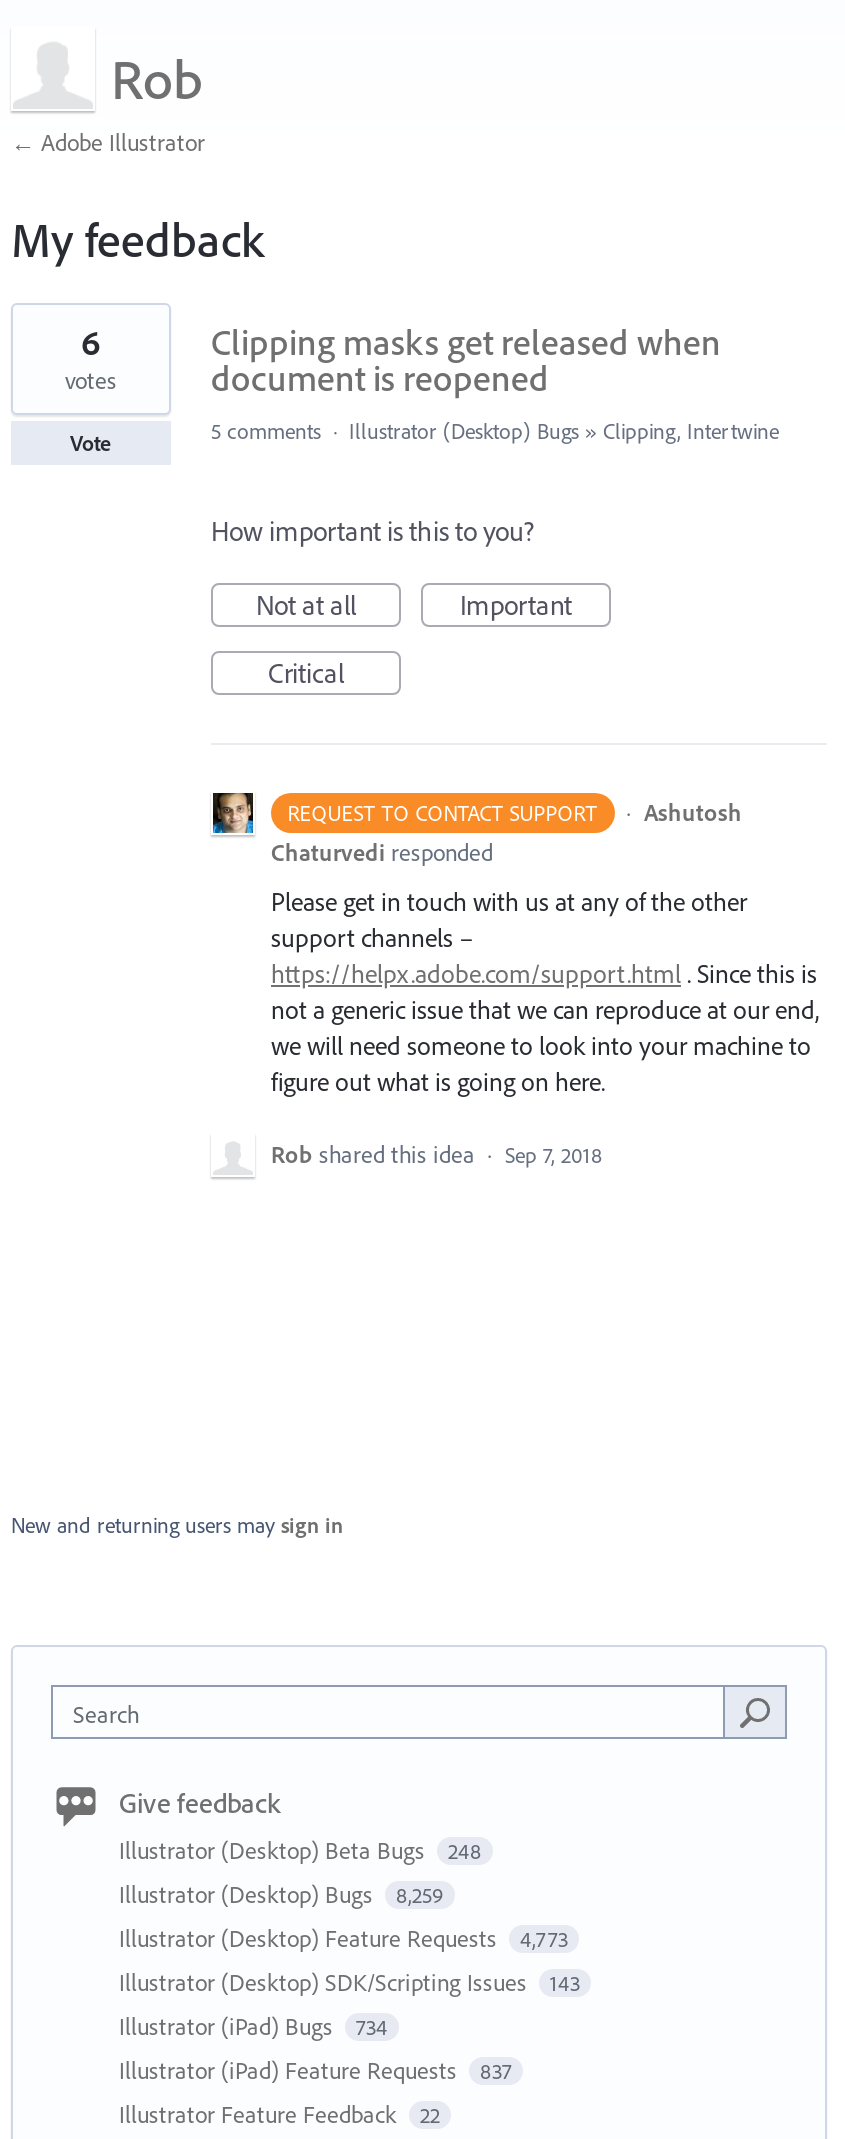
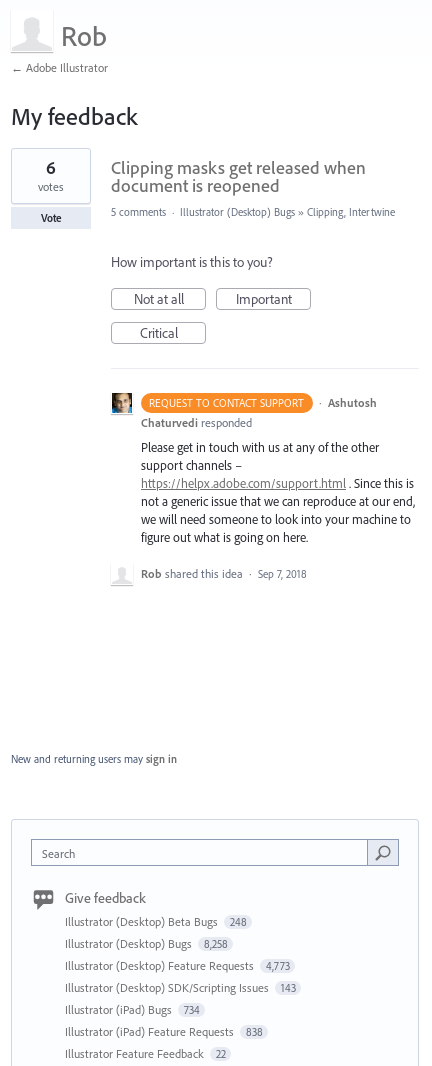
- Illustrator (Desktop) Bugs 8,259
+ Illustrator (Desktop) Bugs 8,258

- Illustrator (iPad) Feature Requests 837
+ Illustrator (iPad) Feature Requests 838
